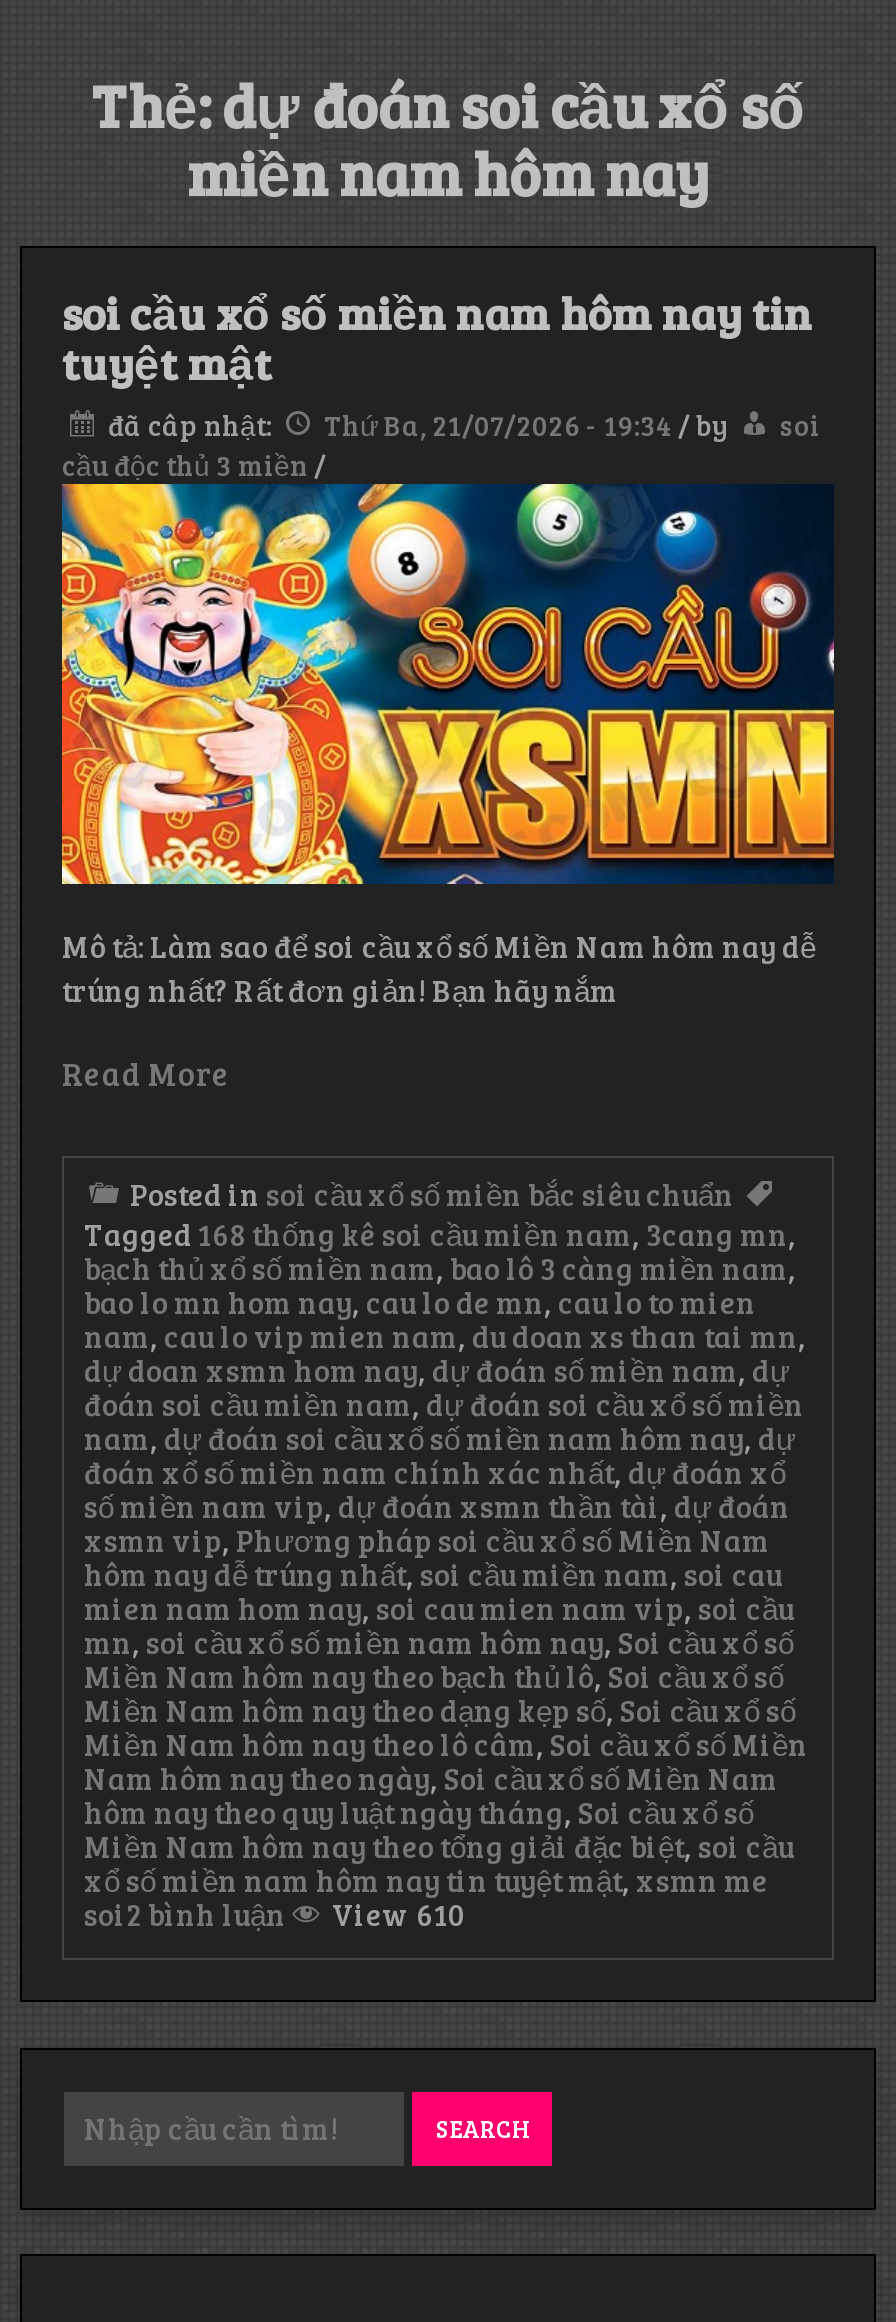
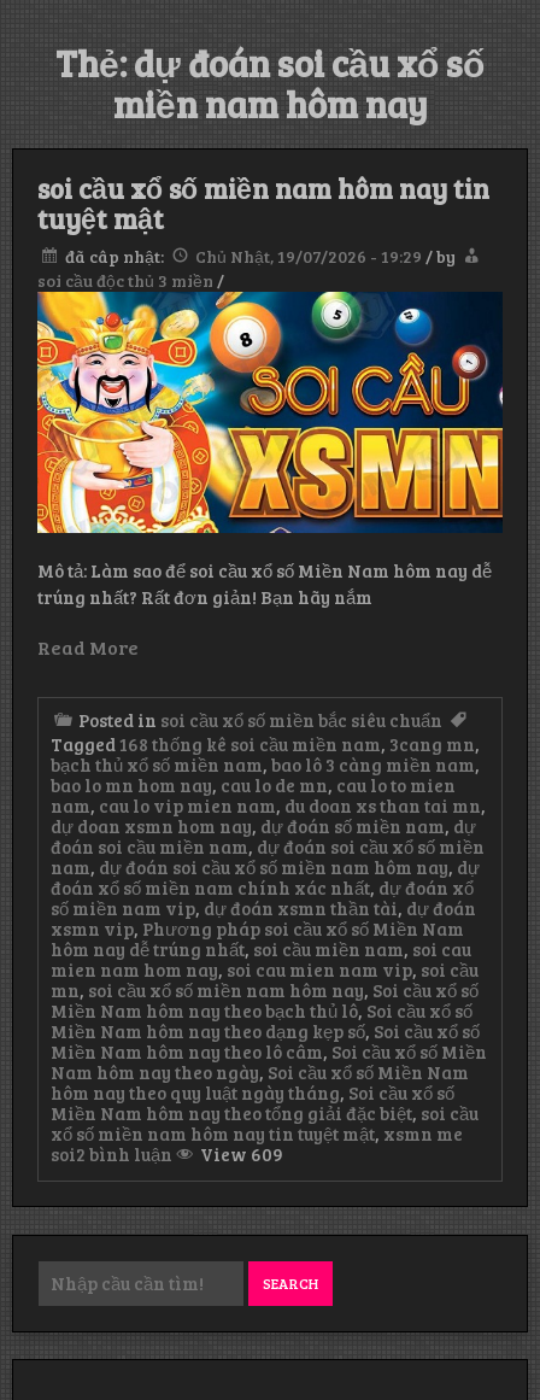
- Thứ Ba, 21/07/2026 - 19:34 /by
- soi
- cầu độc thủ 3 miền /
+ Chủ Nhật, 19/07/2026 - 19:29 /by
+ soi cầu độc thủ 3 miền /

- soi2 bình luậnở View 610
+ soi2 bình luậnở View 609
